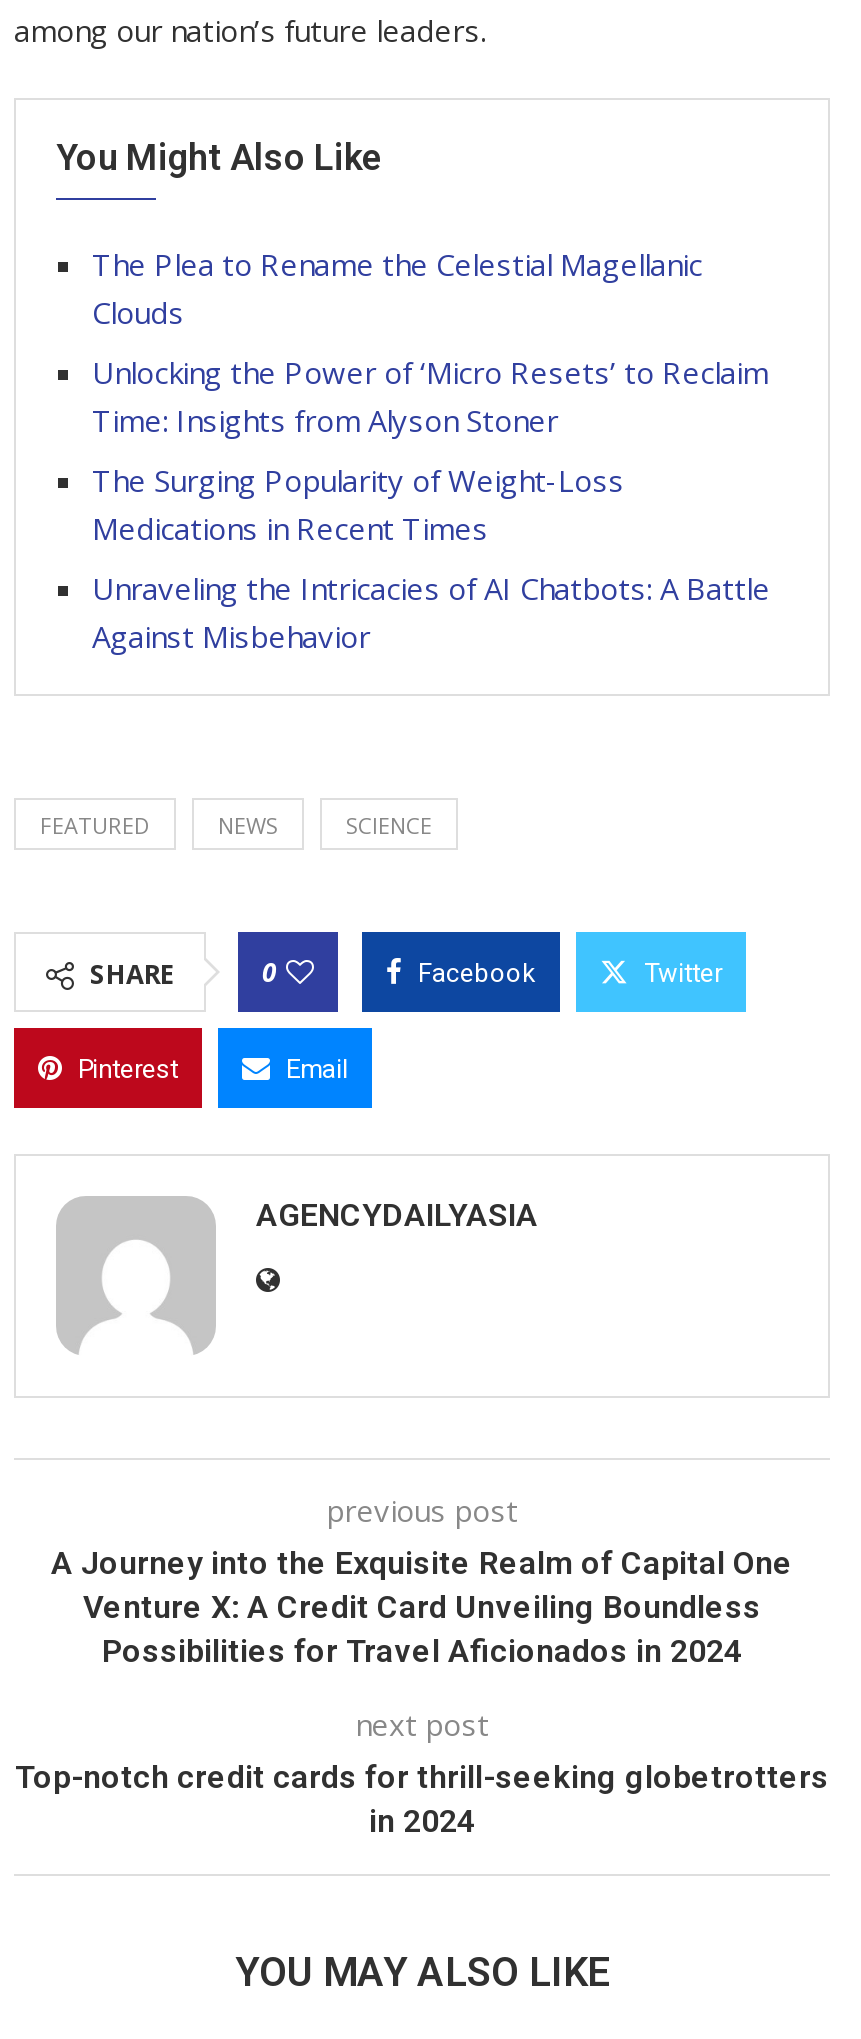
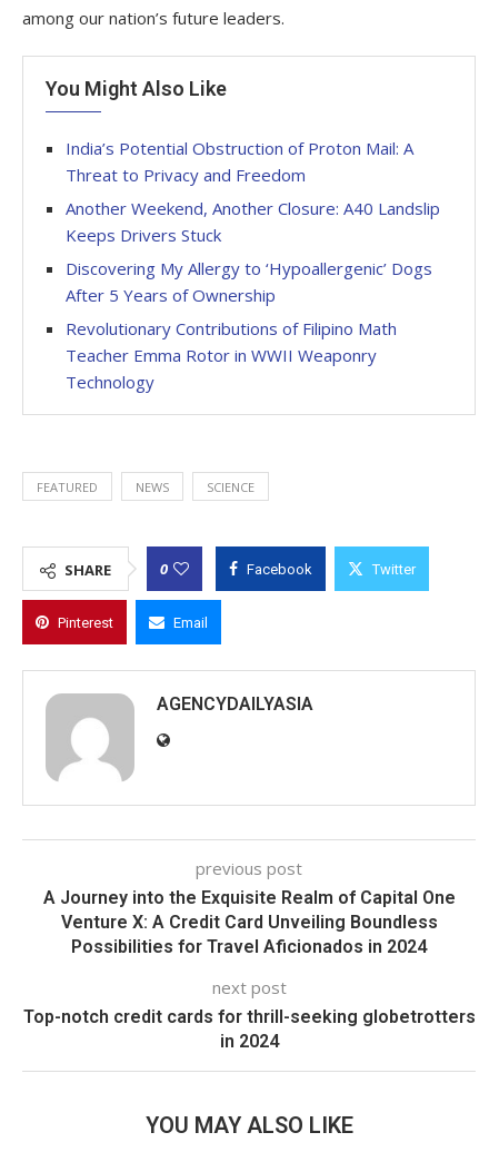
- The Plea to Rename the Celestial Magellanic
- Clouds
+ India’s Potential Obstruction of Proton Mail: A
+ Threat to Privacy and Freedom

- Unlocking the Power of ‘Micro Resets’ to Reclaim
- Time: Insights from Alyson Stoner
+ Another Weekend, Another Closure: A40 Landslip
+ Keeps Drivers Stuck

- The Surging Popularity of Weight-Loss
- Medications in Recent Times
+ Discovering My Allergy to ‘Hypoallergenic’ Dogs
+ After 5 Years of Ownership

- Unraveling the Intricacies of AI Chatbots: A Battle
- Against Misbehavior
+ Revolutionary Contributions of Filipino Math
+ Teacher Emma Rotor in WWII Weaponry
+ Technology
